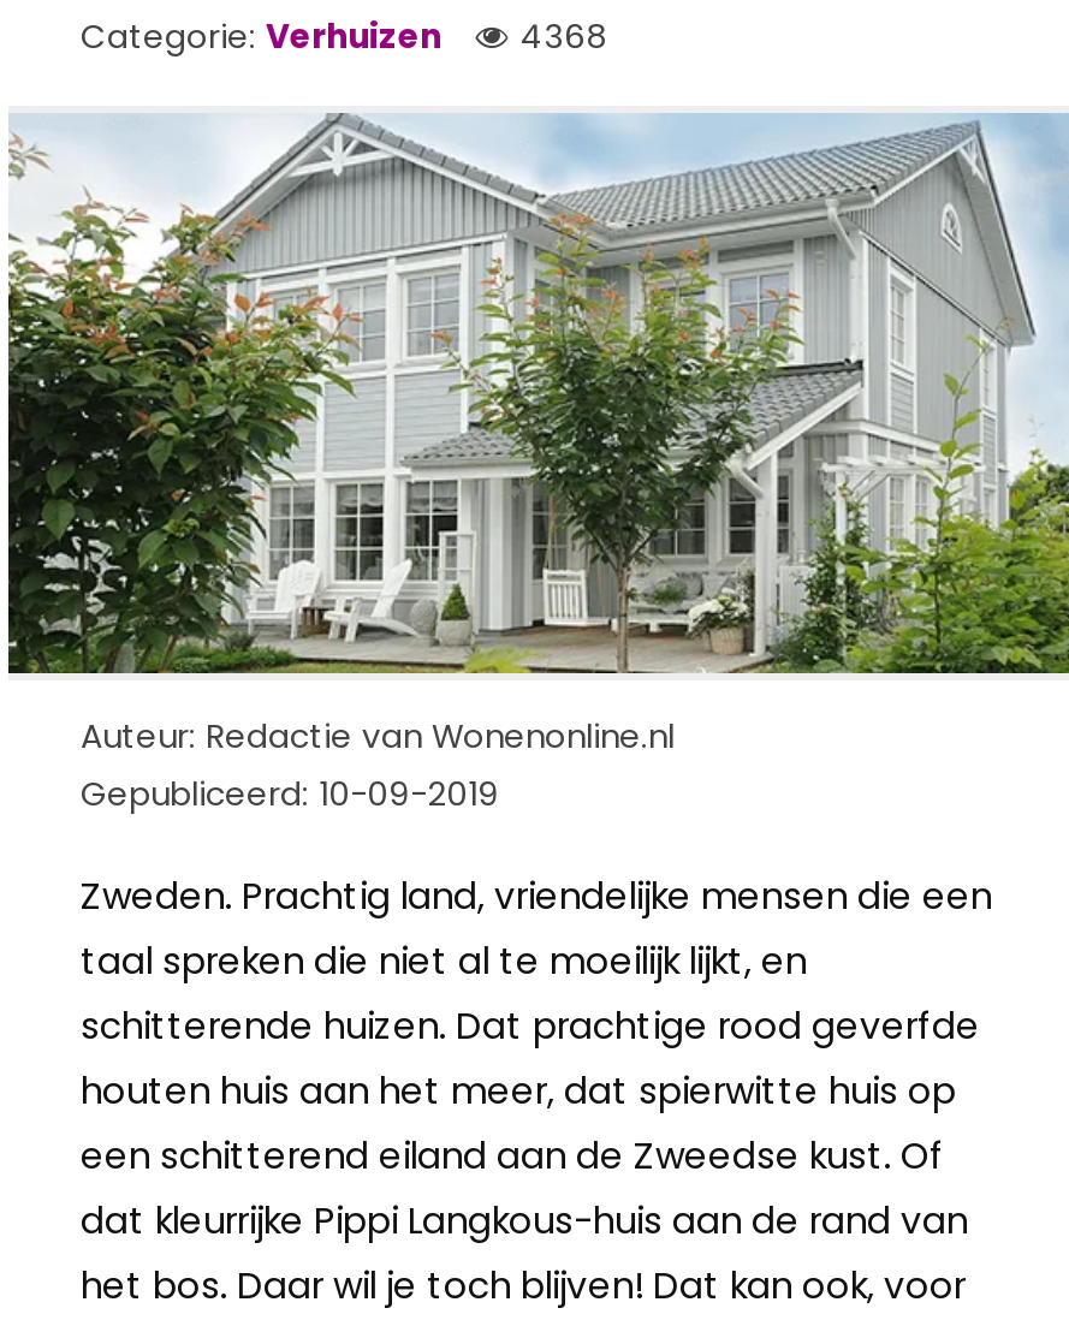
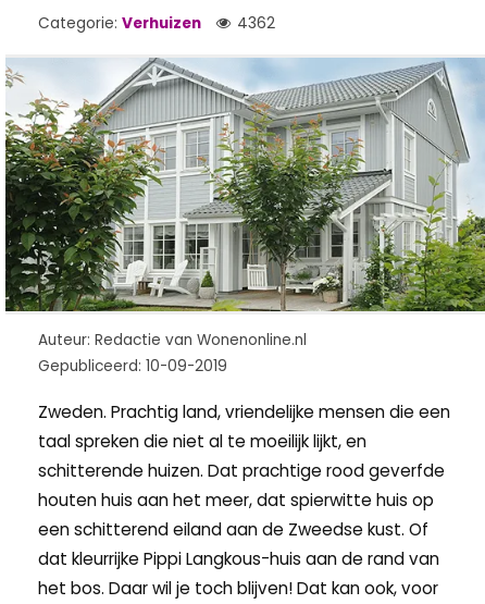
- Categorie: Verhuizen 4368
+ Categorie: Verhuizen 4362
